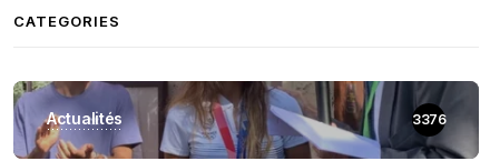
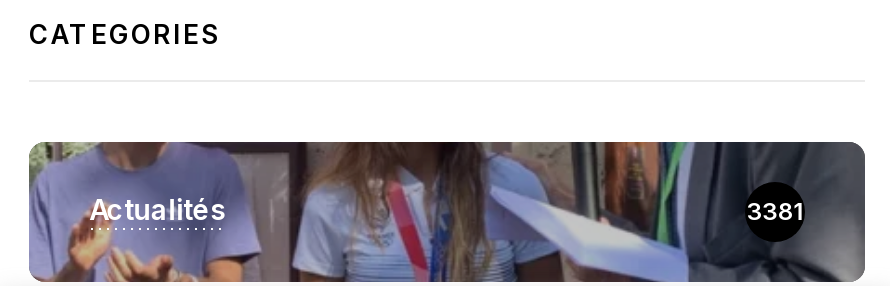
- 3376
+ 3381
